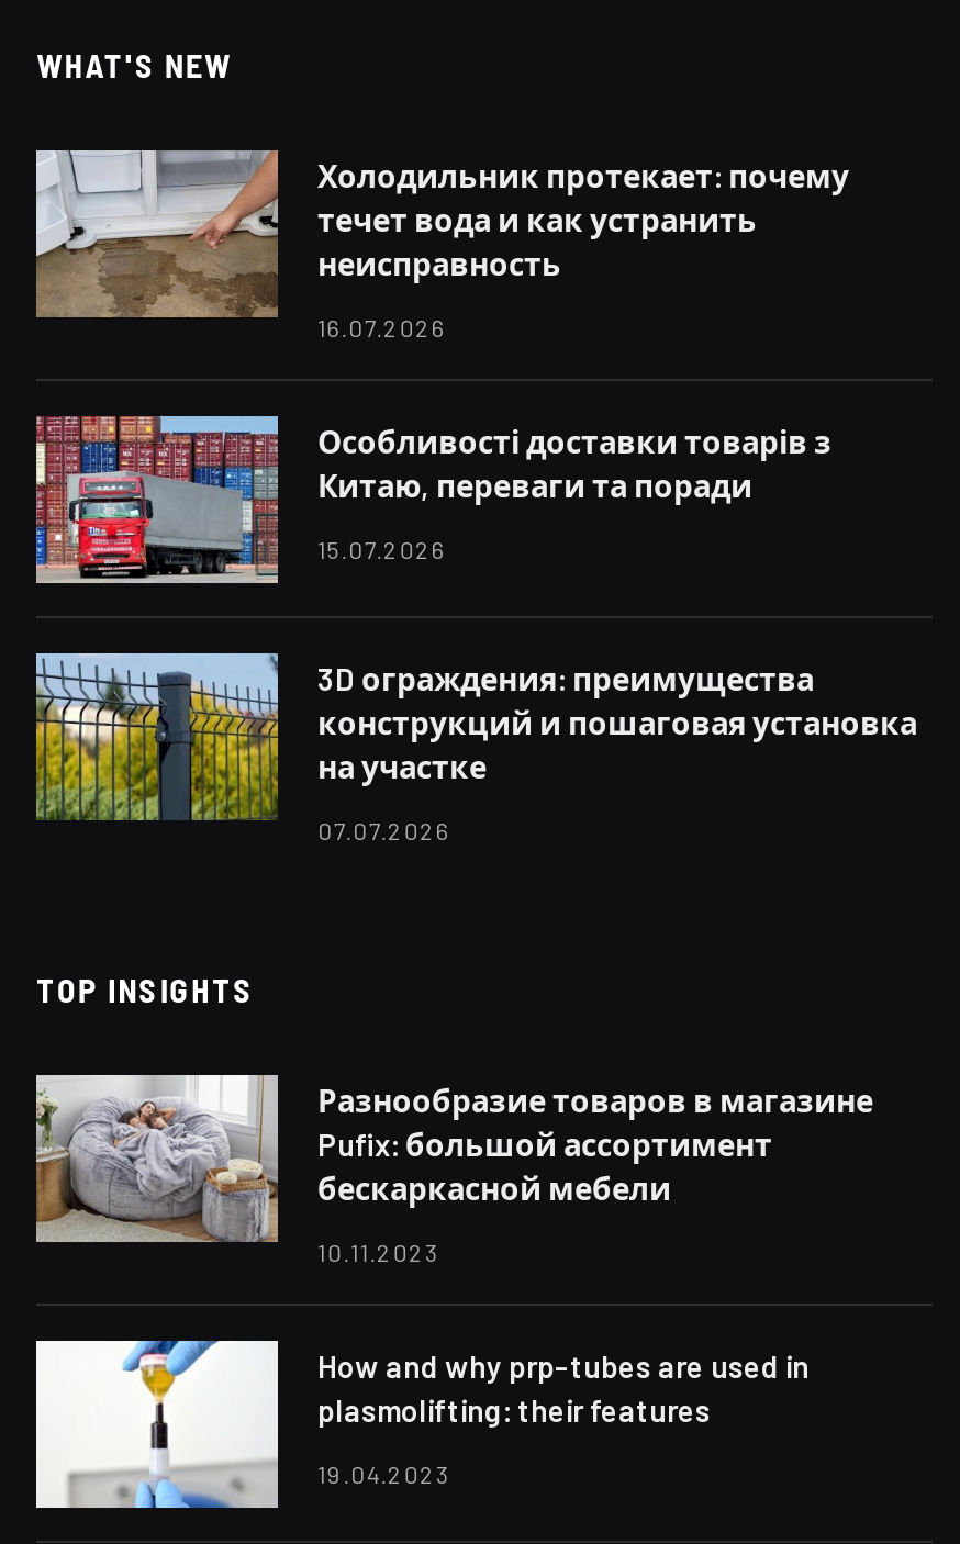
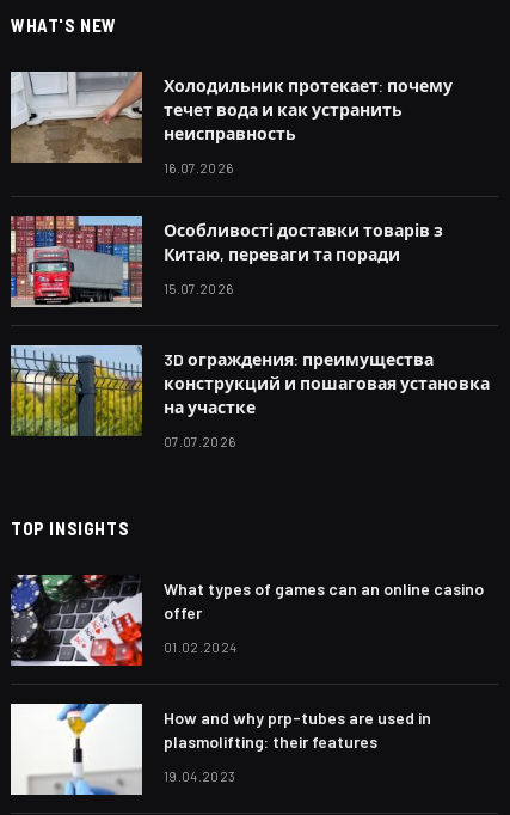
- [image]
- Разнообразие товаров в магазине
- Pufix: большой ассортимент
- бескаркасной мебели
+ [image]
+ What types of games can an online casino
+ offer

- 10.11.2023
+ 01.02.2024
